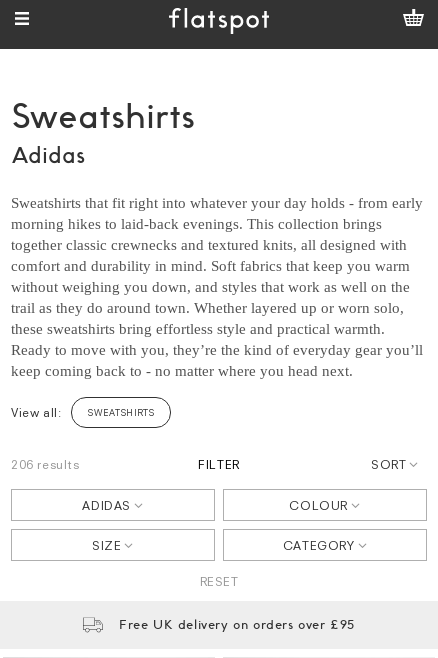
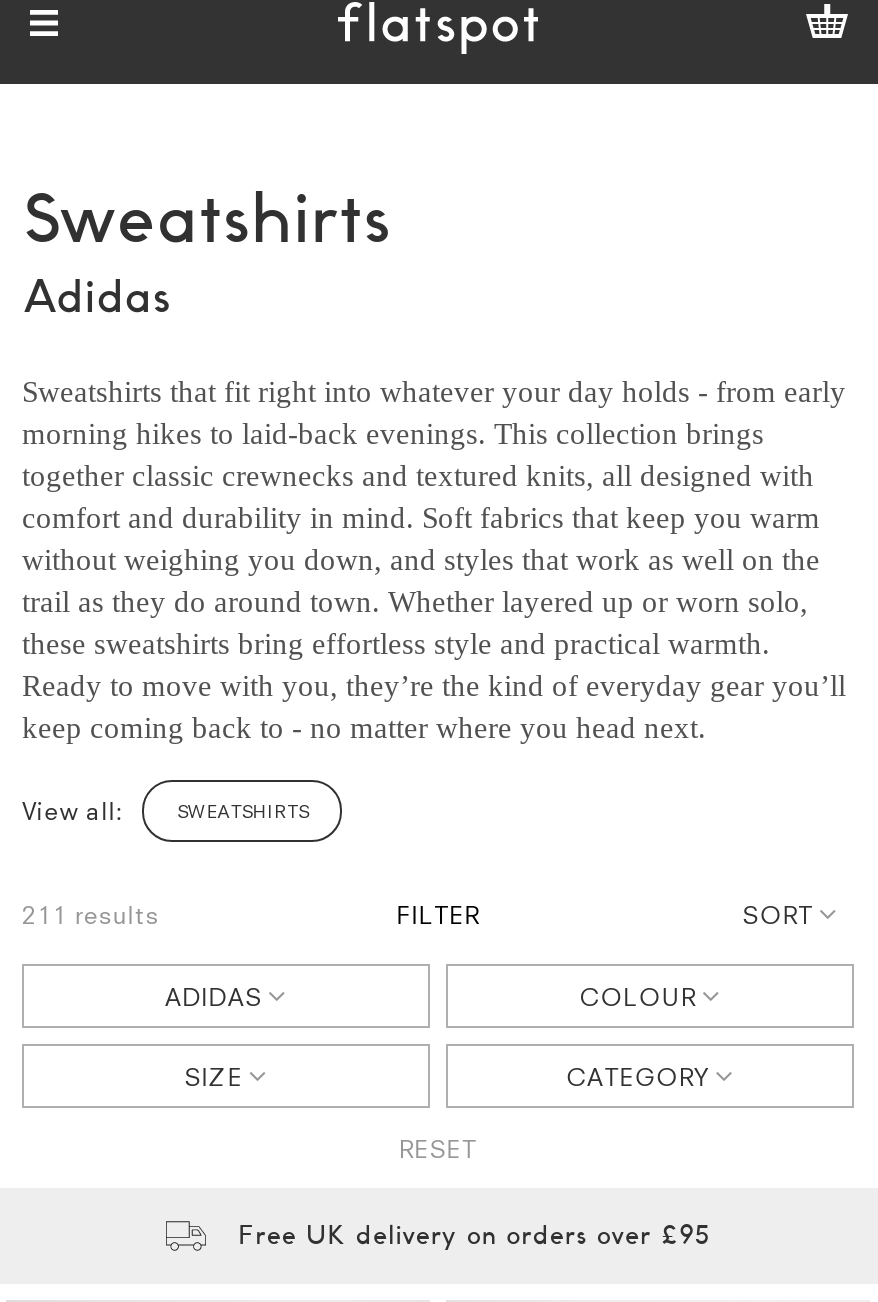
- 206 results
+ 211 results
